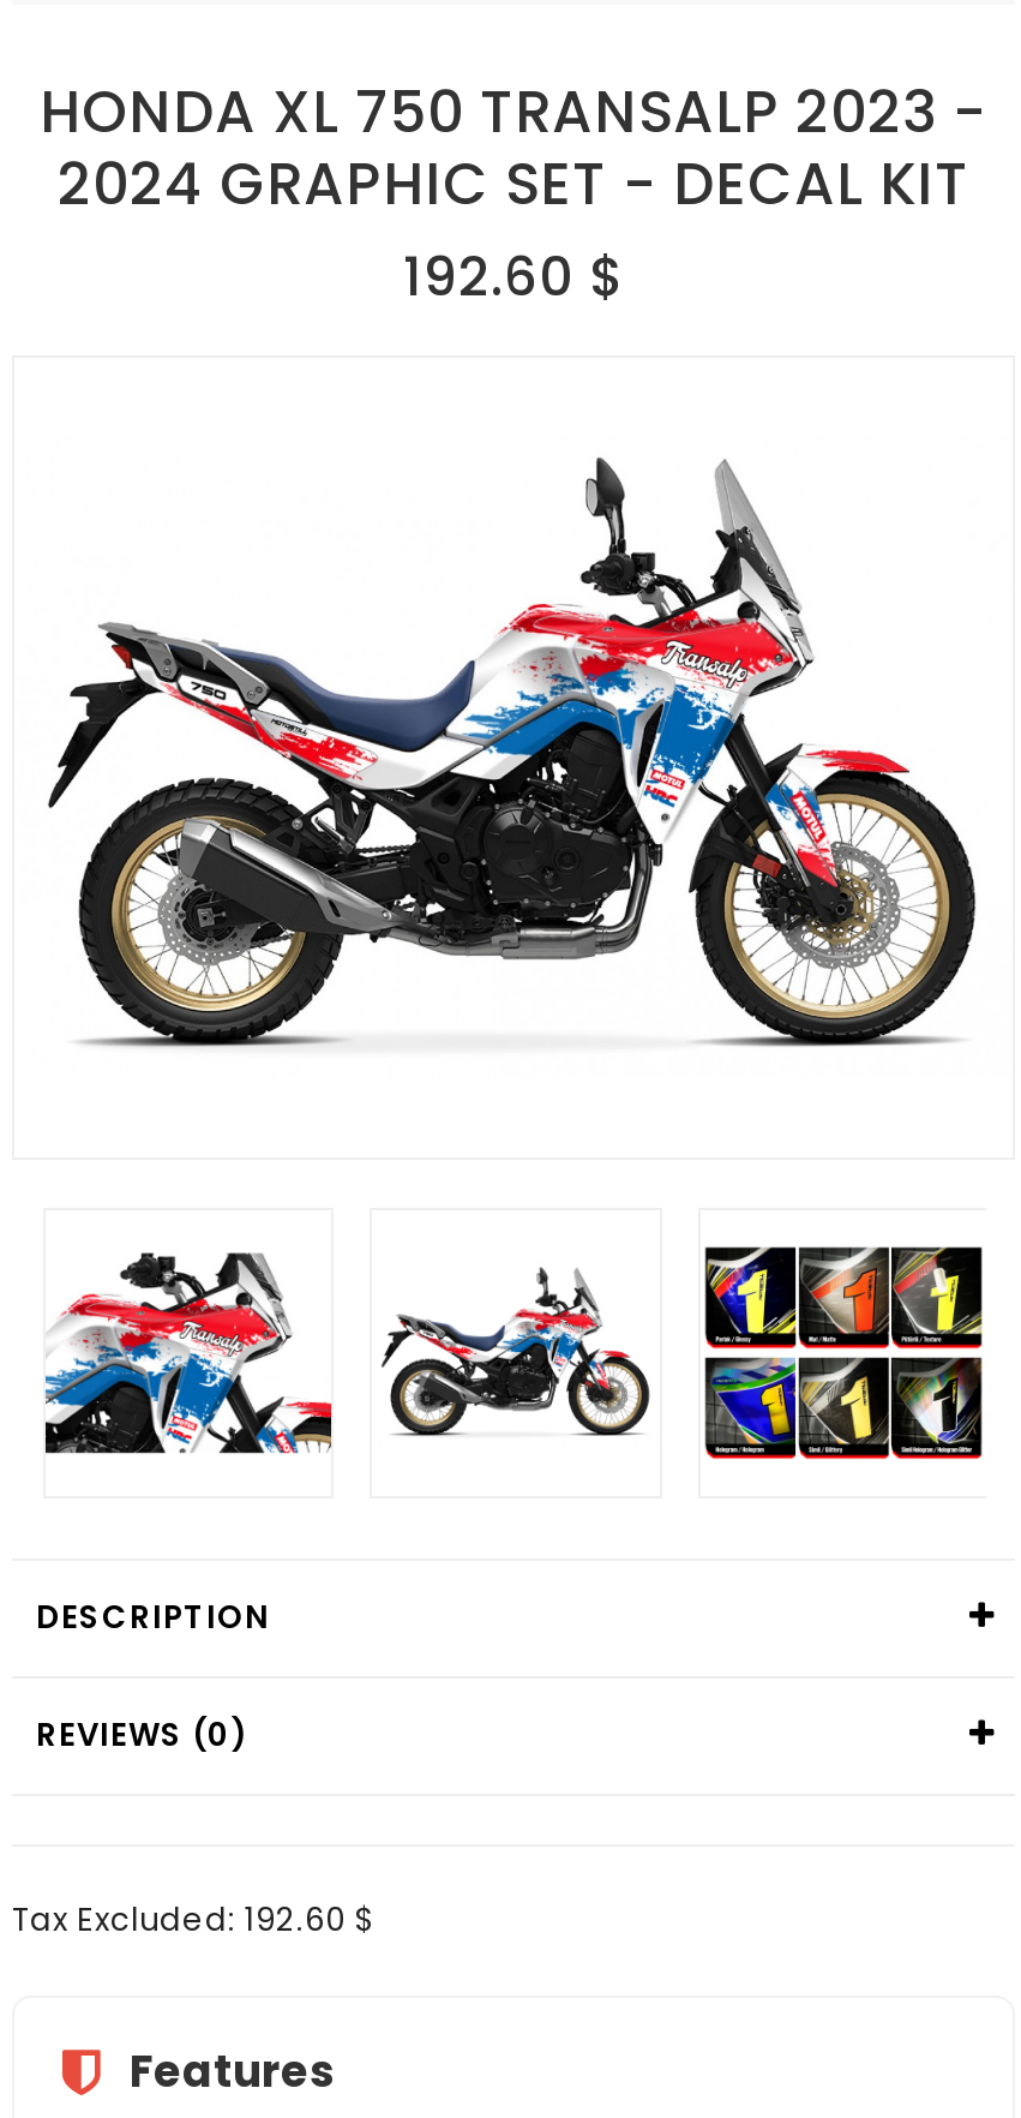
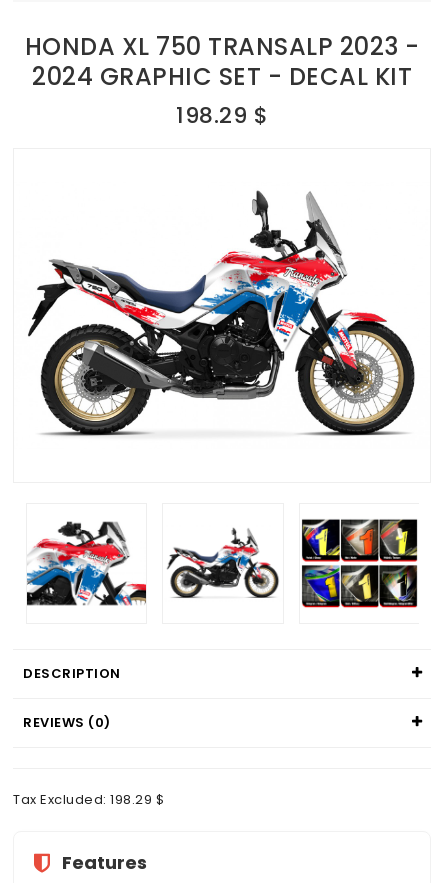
- 192.60 $
+ 198.29 $

- Tax Excluded: 192.60 $
+ Tax Excluded: 198.29 $
